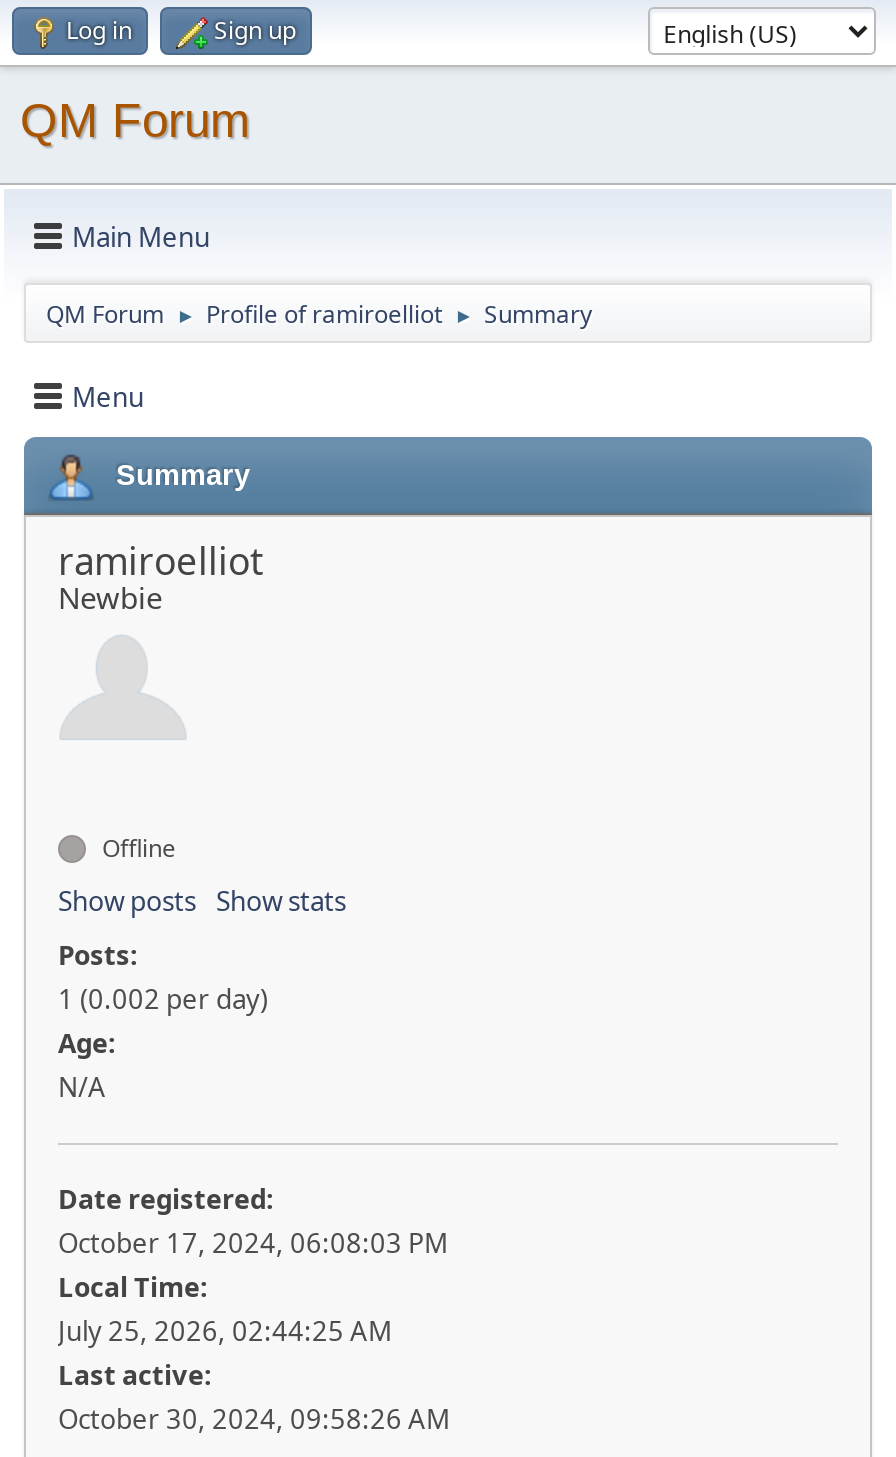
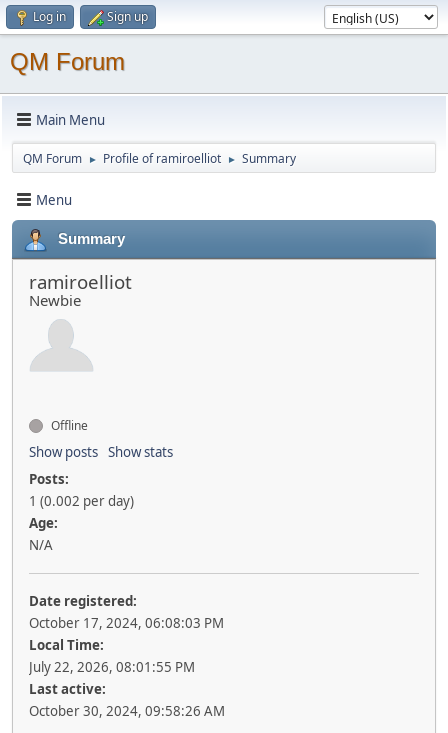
- July 25, 2026, 02:44:25 AM
+ July 22, 2026, 08:01:55 PM
